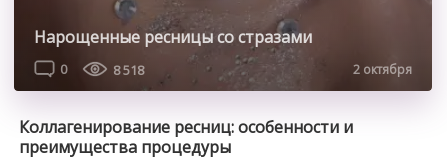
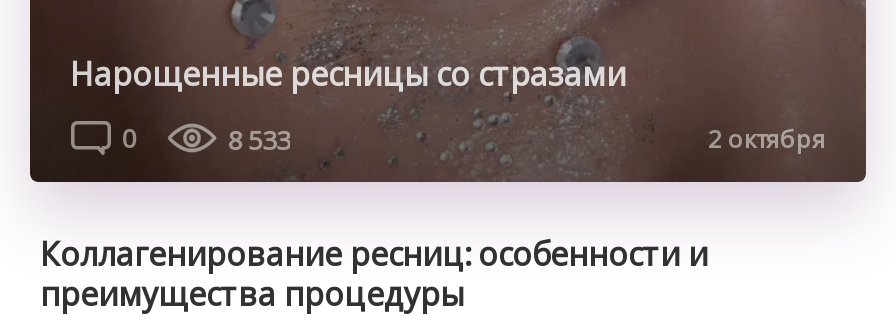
- 8 518
+ 8 533
